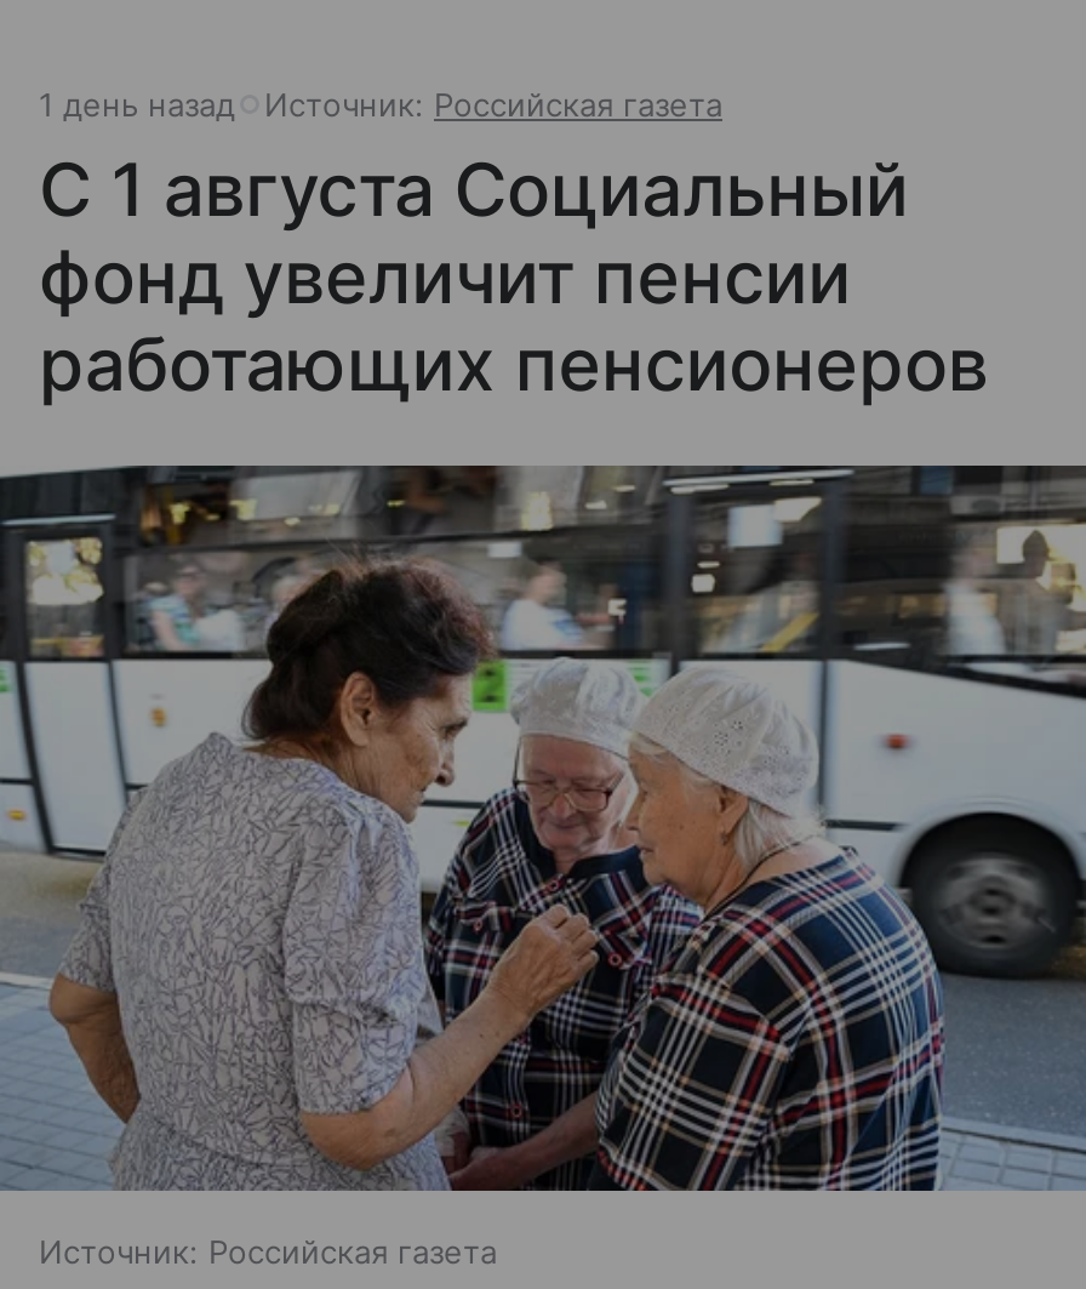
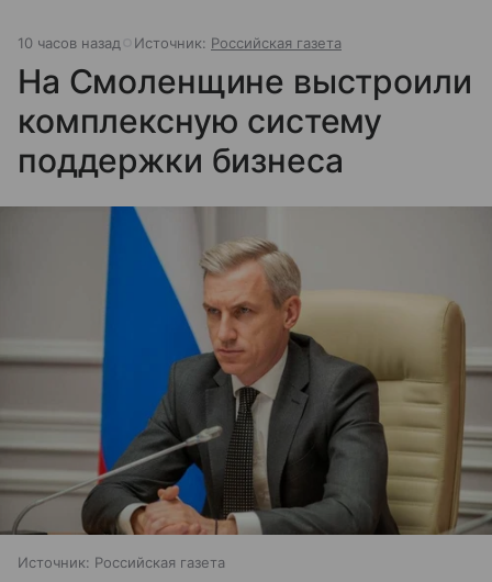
- 1 день назад Источник: Российская газета
+ 10 часов назад Источник: Российская газета

- С 1 августа Социальный
- фонд увеличит пенсии
- работающих пенсионеров
+ На Смоленщине выстроили
+ комплексную систему
+ поддержки бизнеса

- [image]
+ [image]
